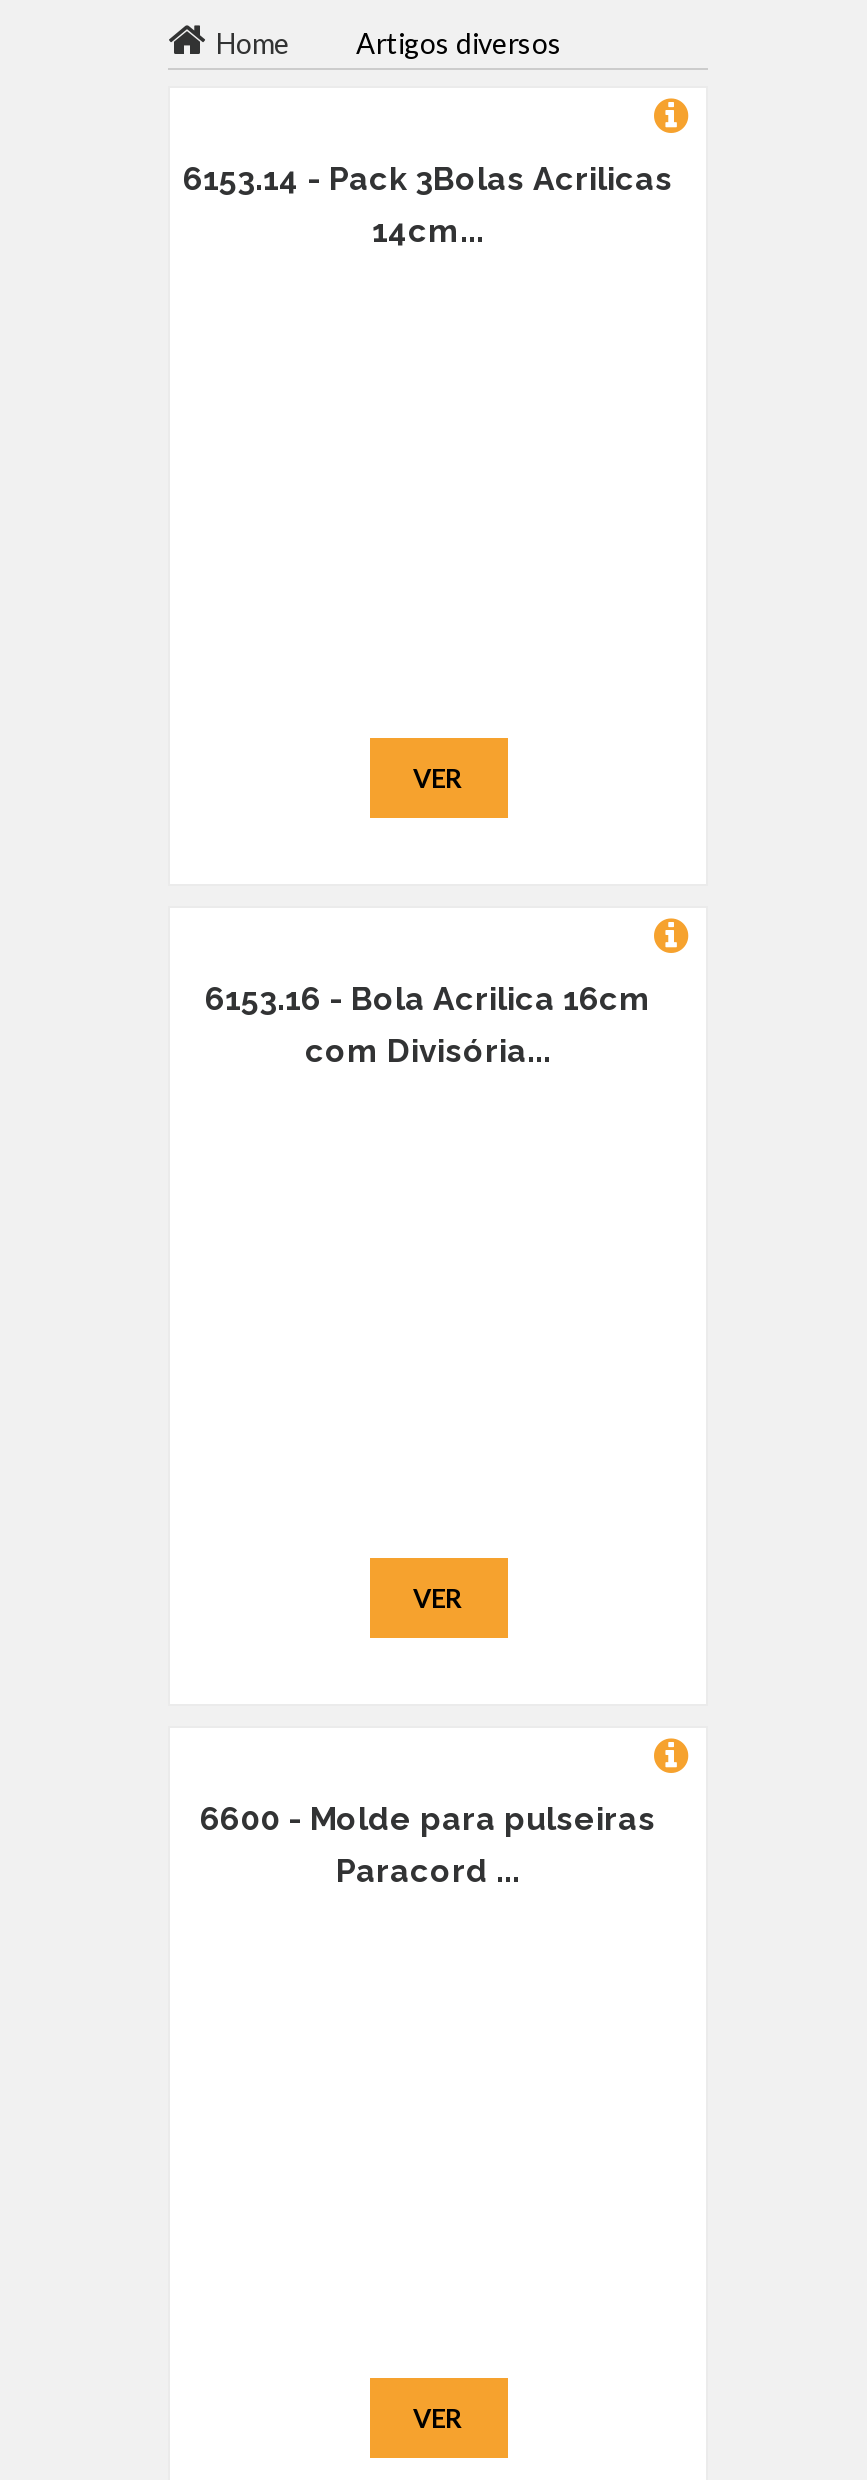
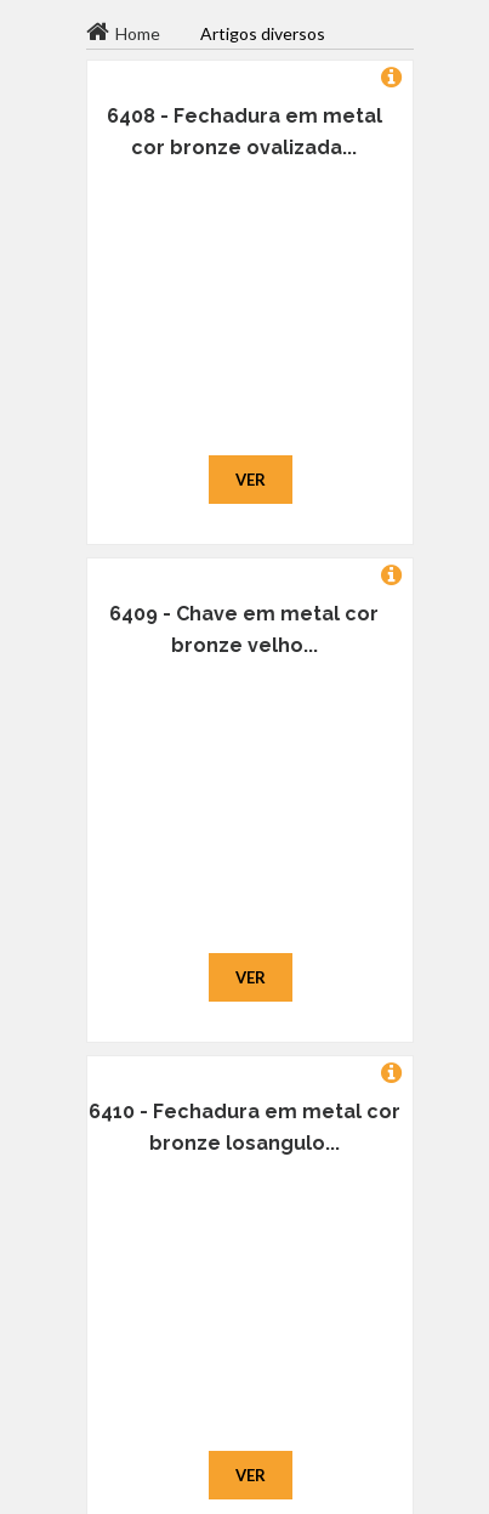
- 6153.14 - Pack 3Bolas Acrilicas
- 14cm...
+ 6408 - Fechadura em metal
+ cor bronze ovalizada...

- 6153.16 - Bola Acrilica 16cm
- com Divisória...
+ 6409 - Chave em metal cor
+ bronze velho...

- 6600 - Molde para pulseiras
- Paracord ...
+ 6410 - Fechadura em metal cor
+ bronze losangulo...
